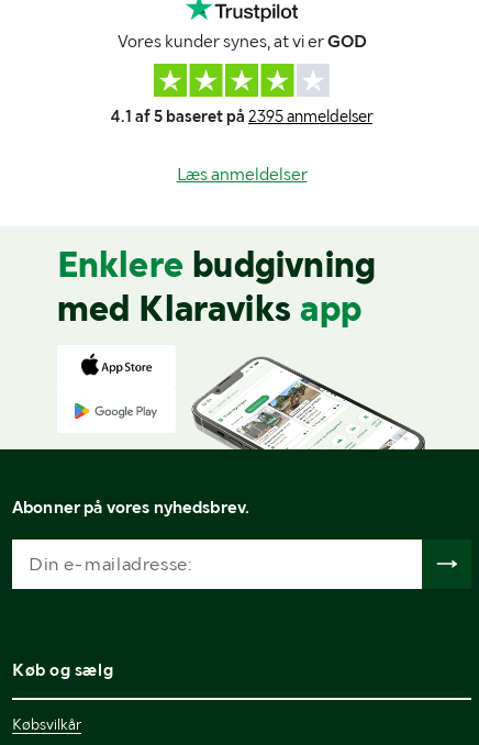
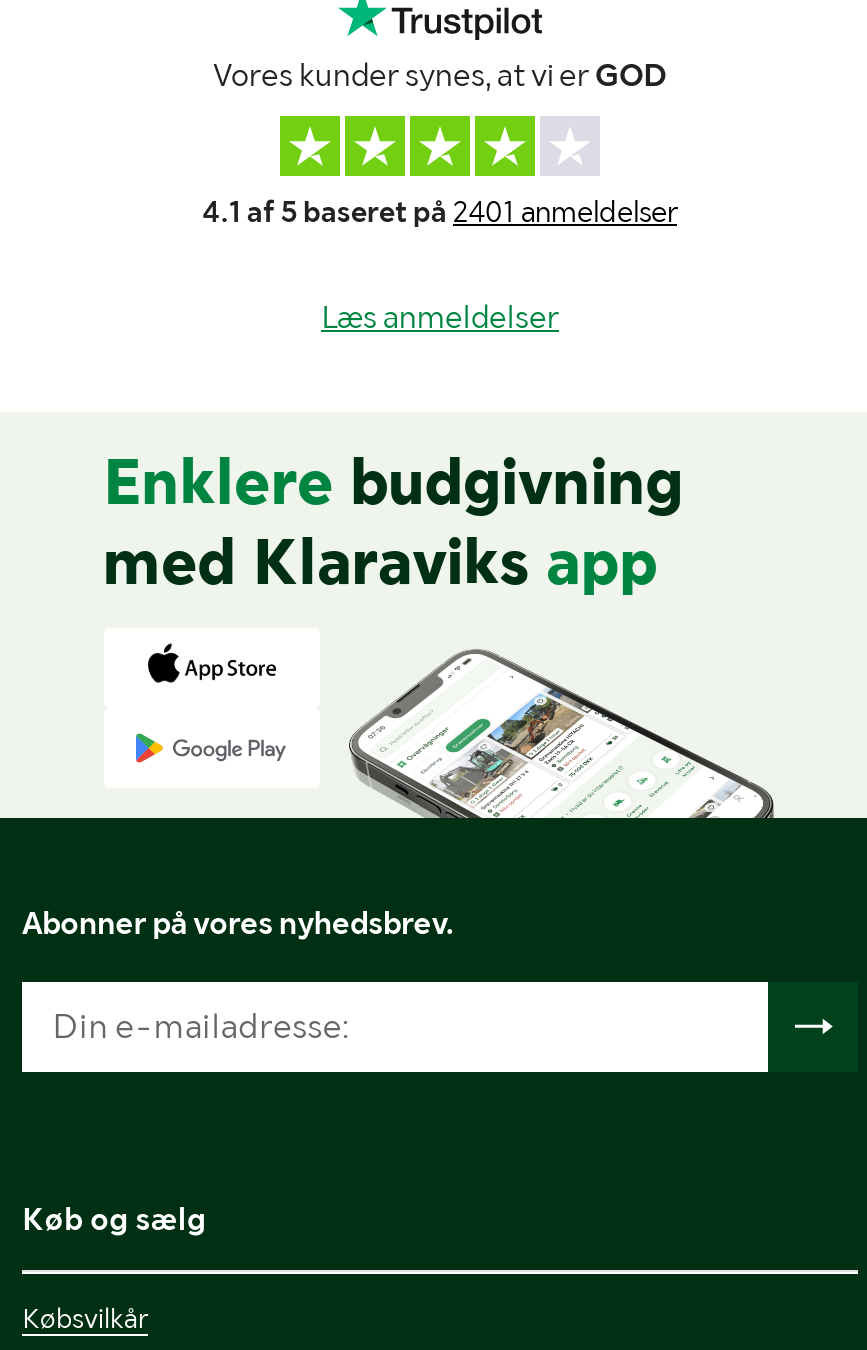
- 4.1 af 5 baseret på 2395 anmeldelser
+ 4.1 af 5 baseret på 2401 anmeldelser
